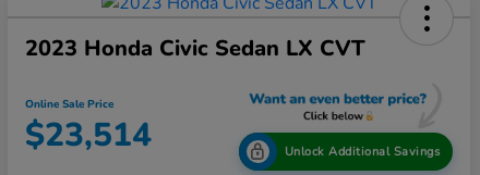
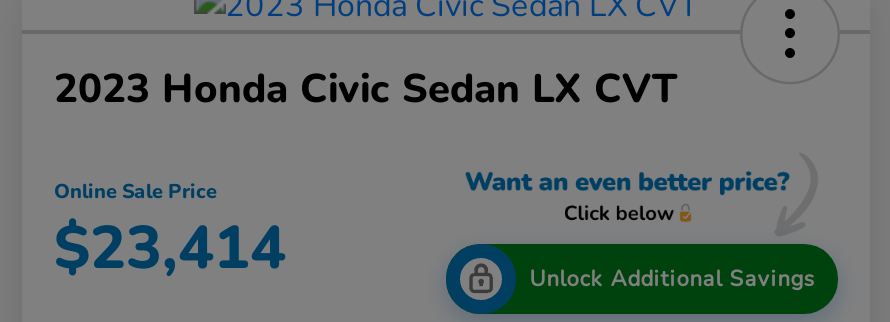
- $23,514
+ $23,414
